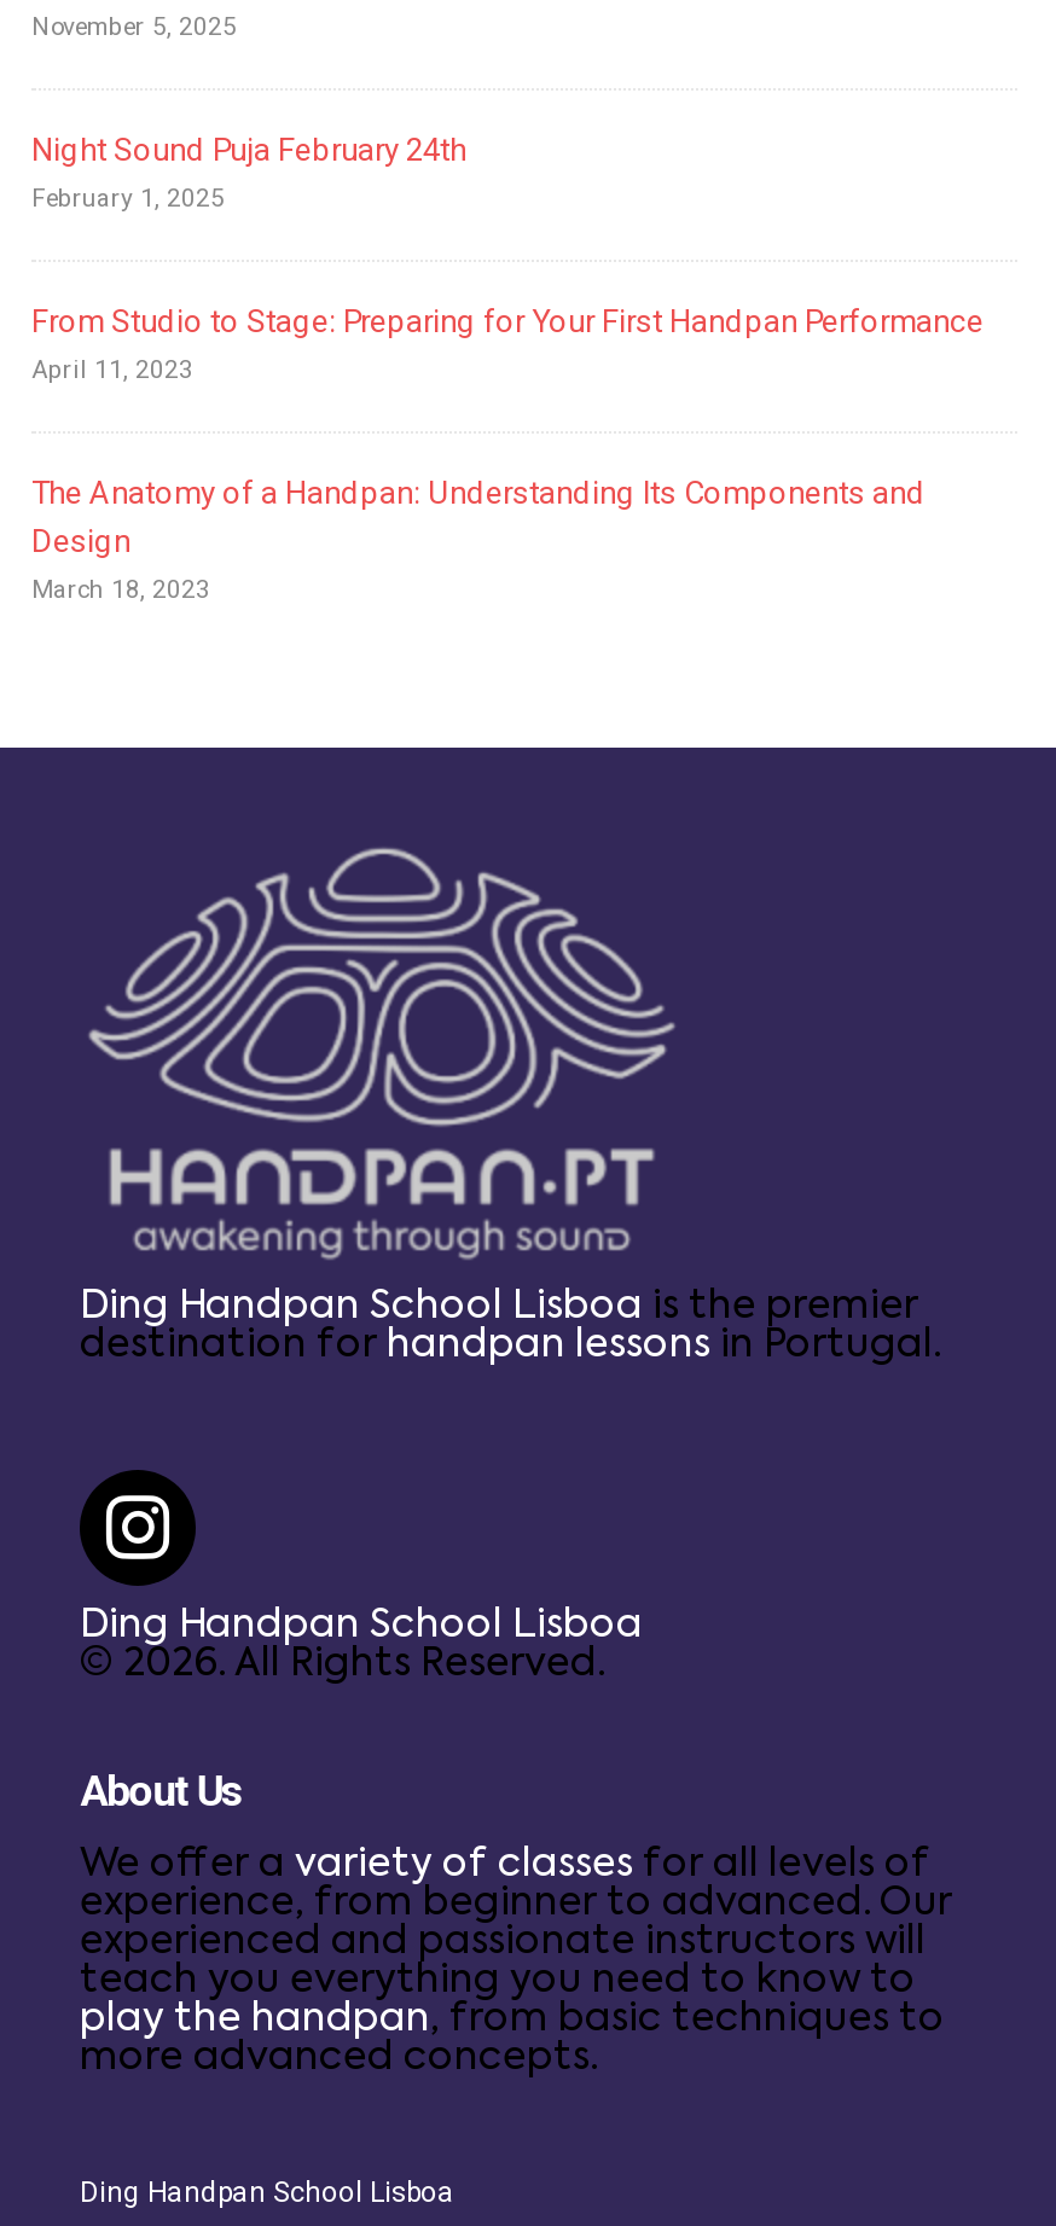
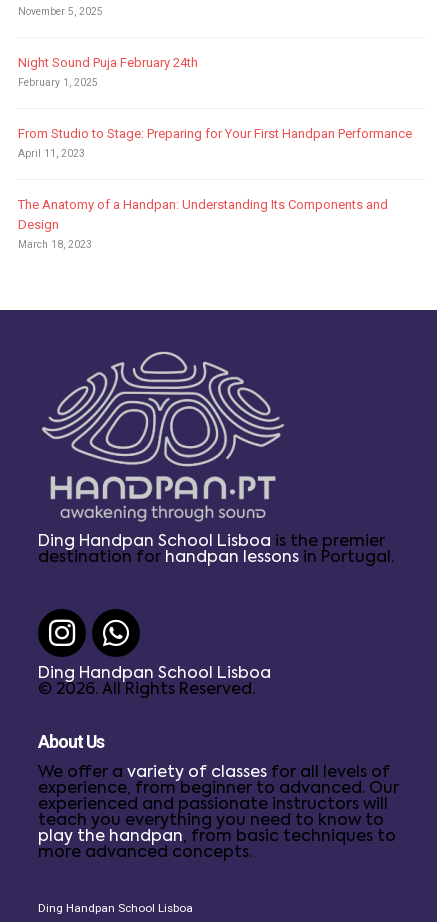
+ [image]
